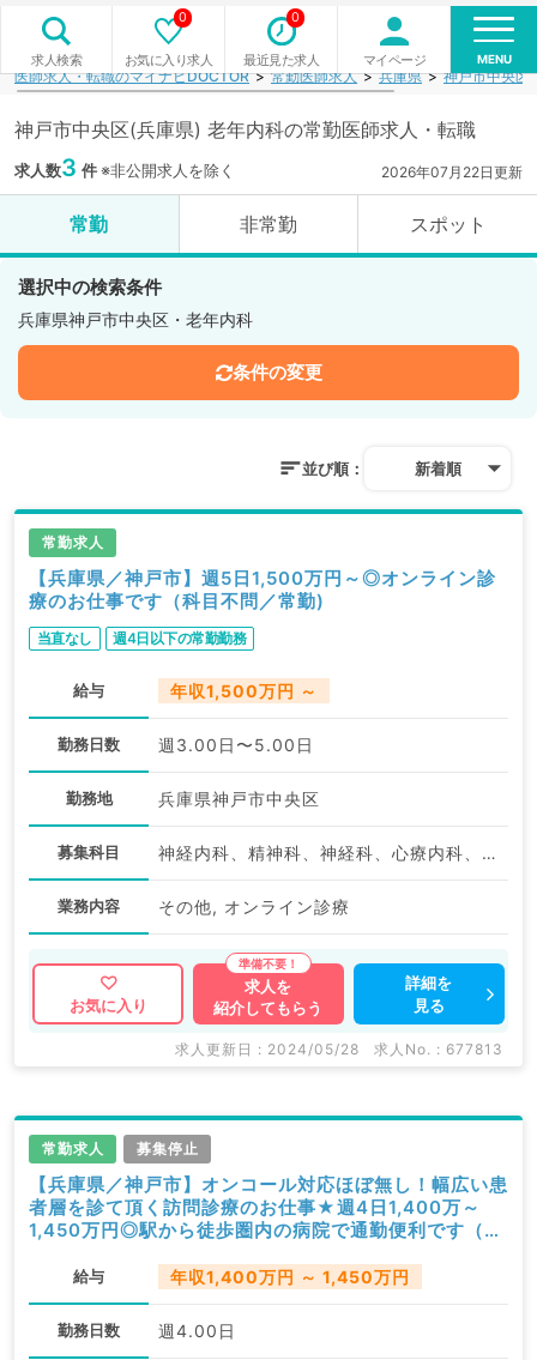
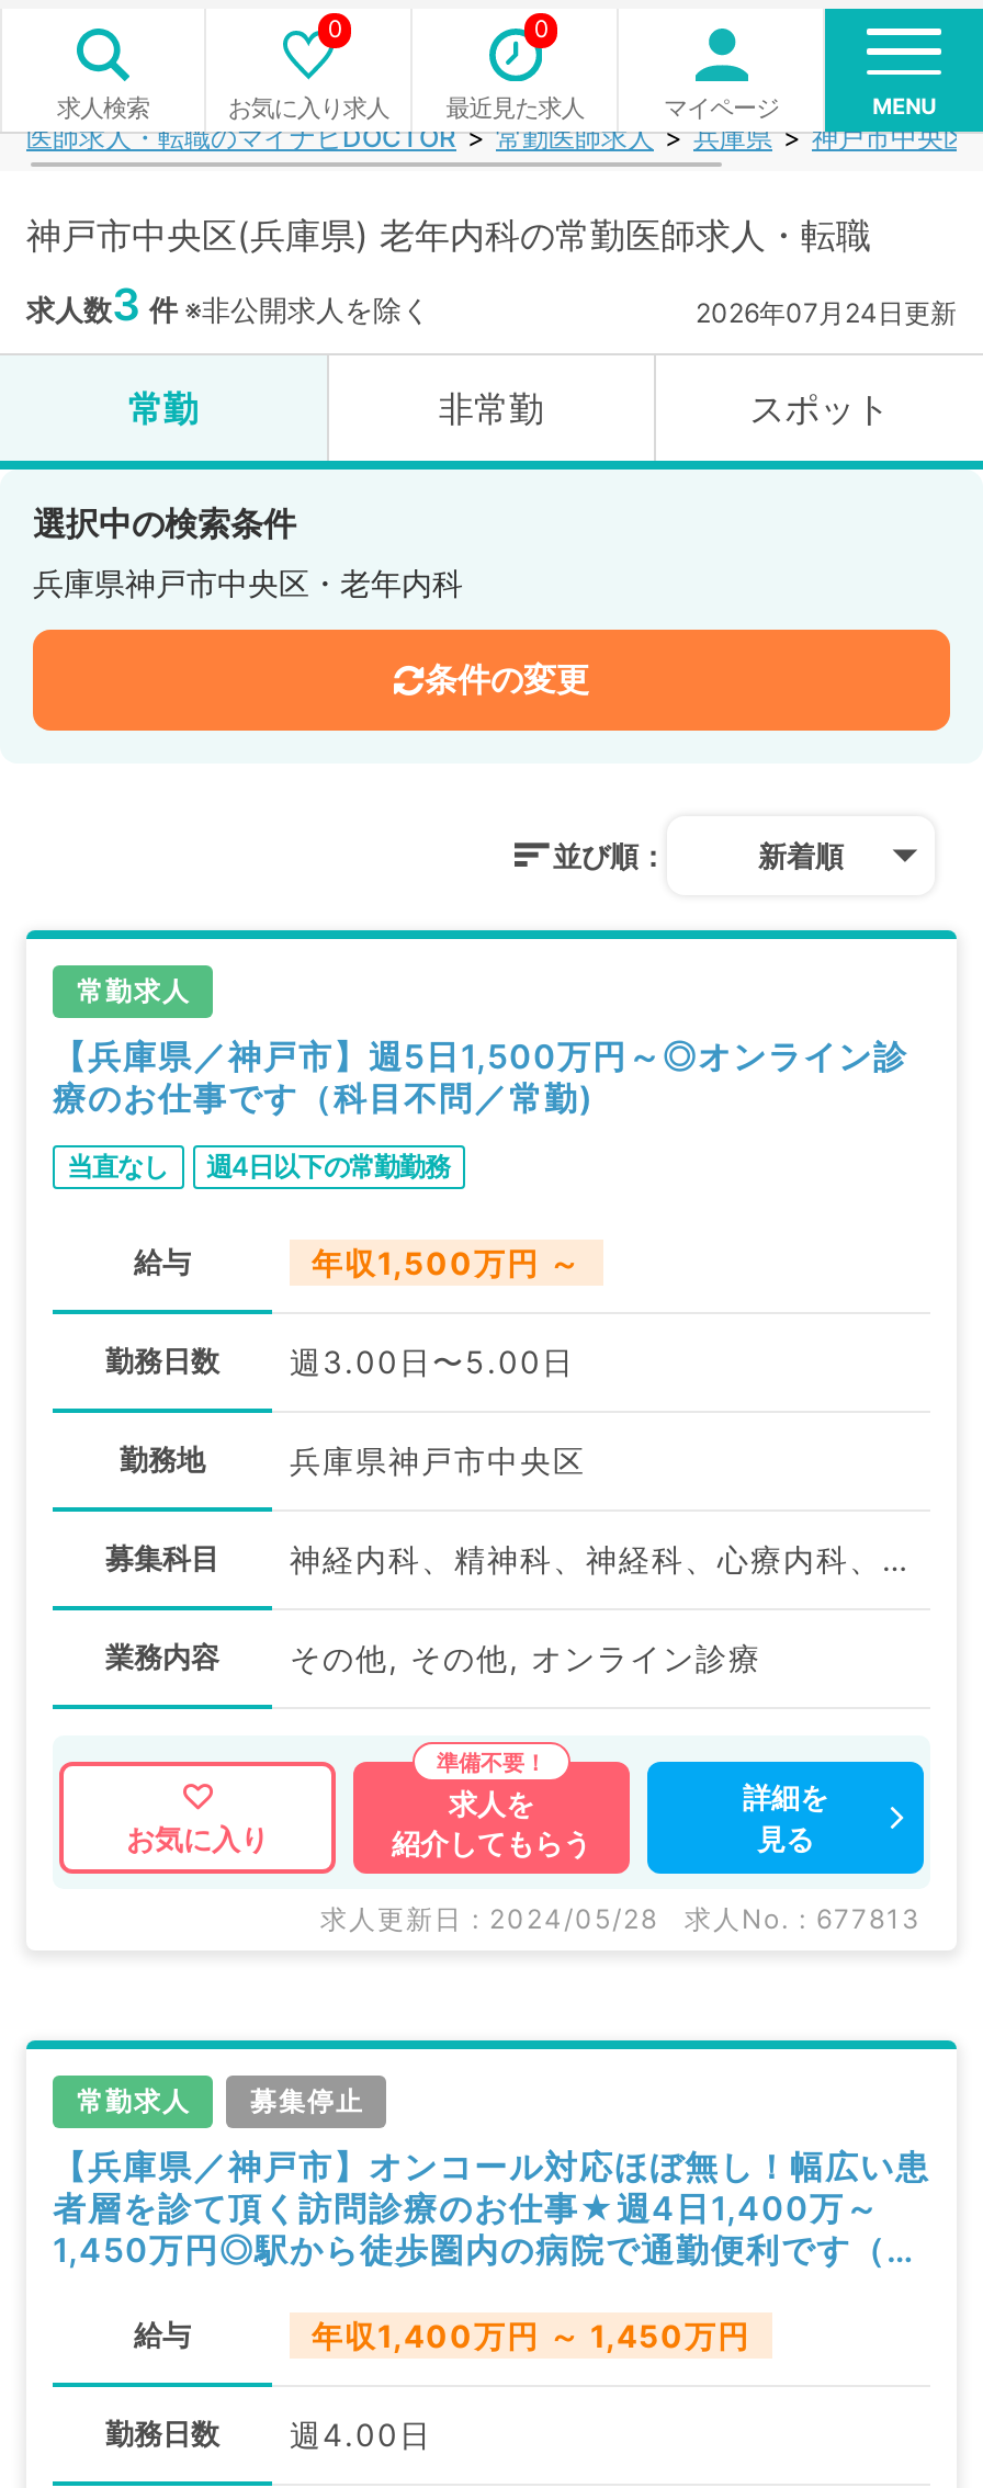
- 2026年07月22日更新
+ 2026年07月24日更新

- その他, オンライン診療
+ その他, その他, オンライン診療
